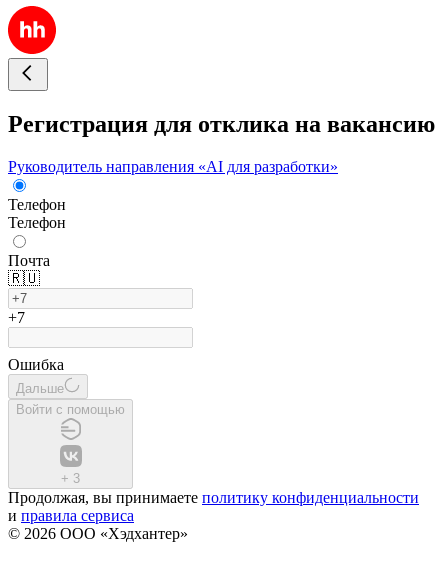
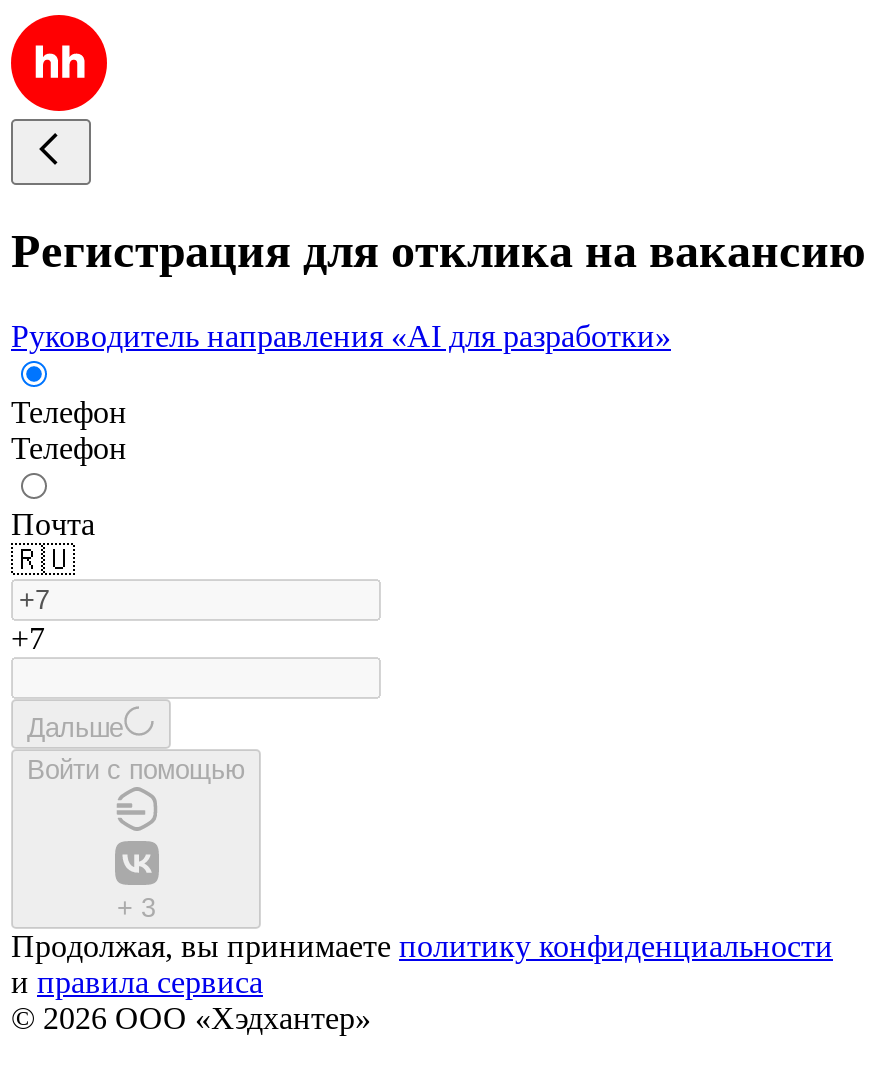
- Ошибка
